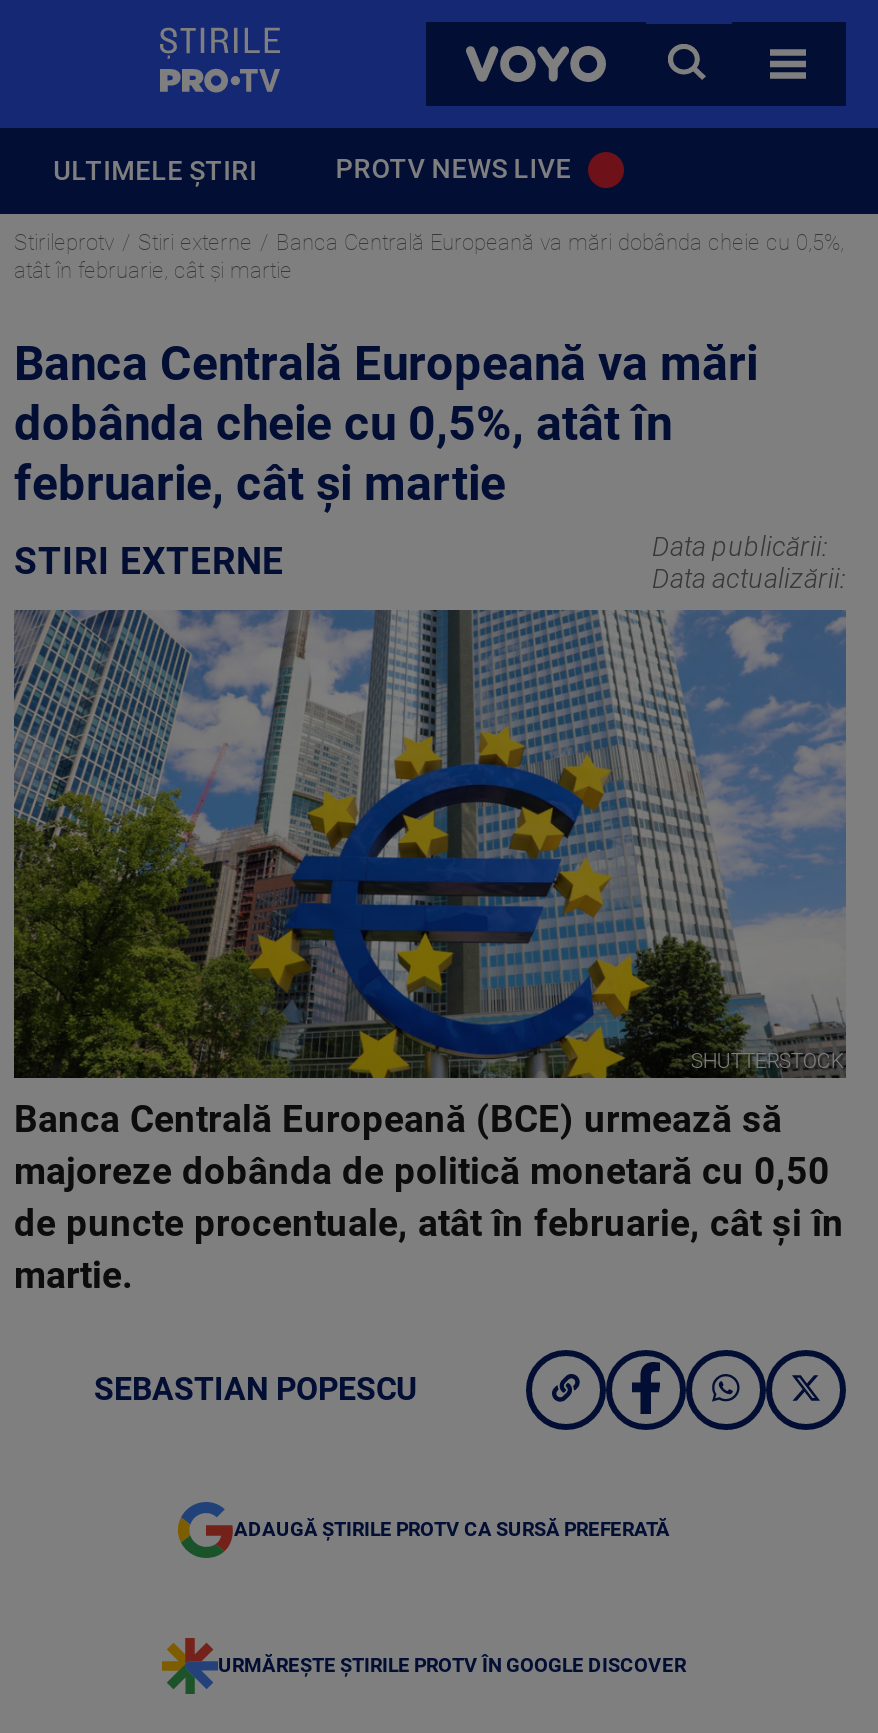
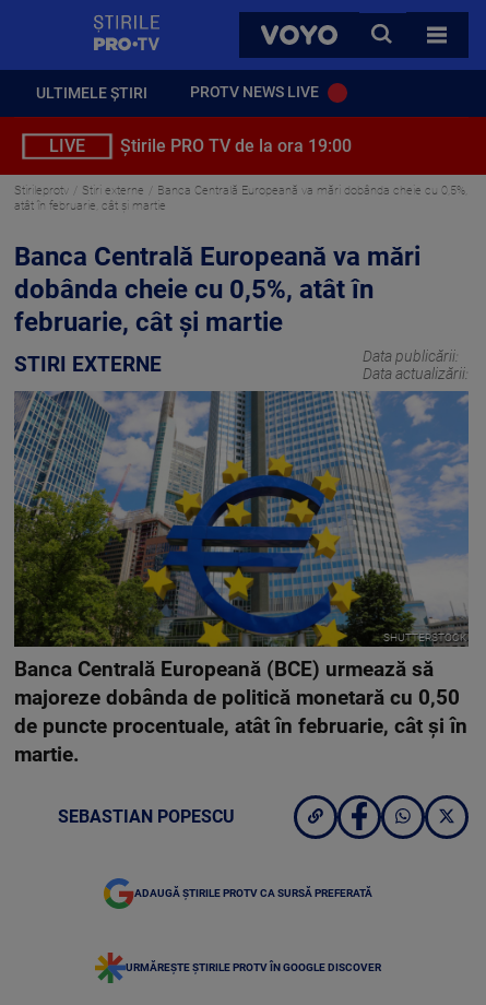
+ LIVE
+ Știrile PRO TV de la ora 19:00
